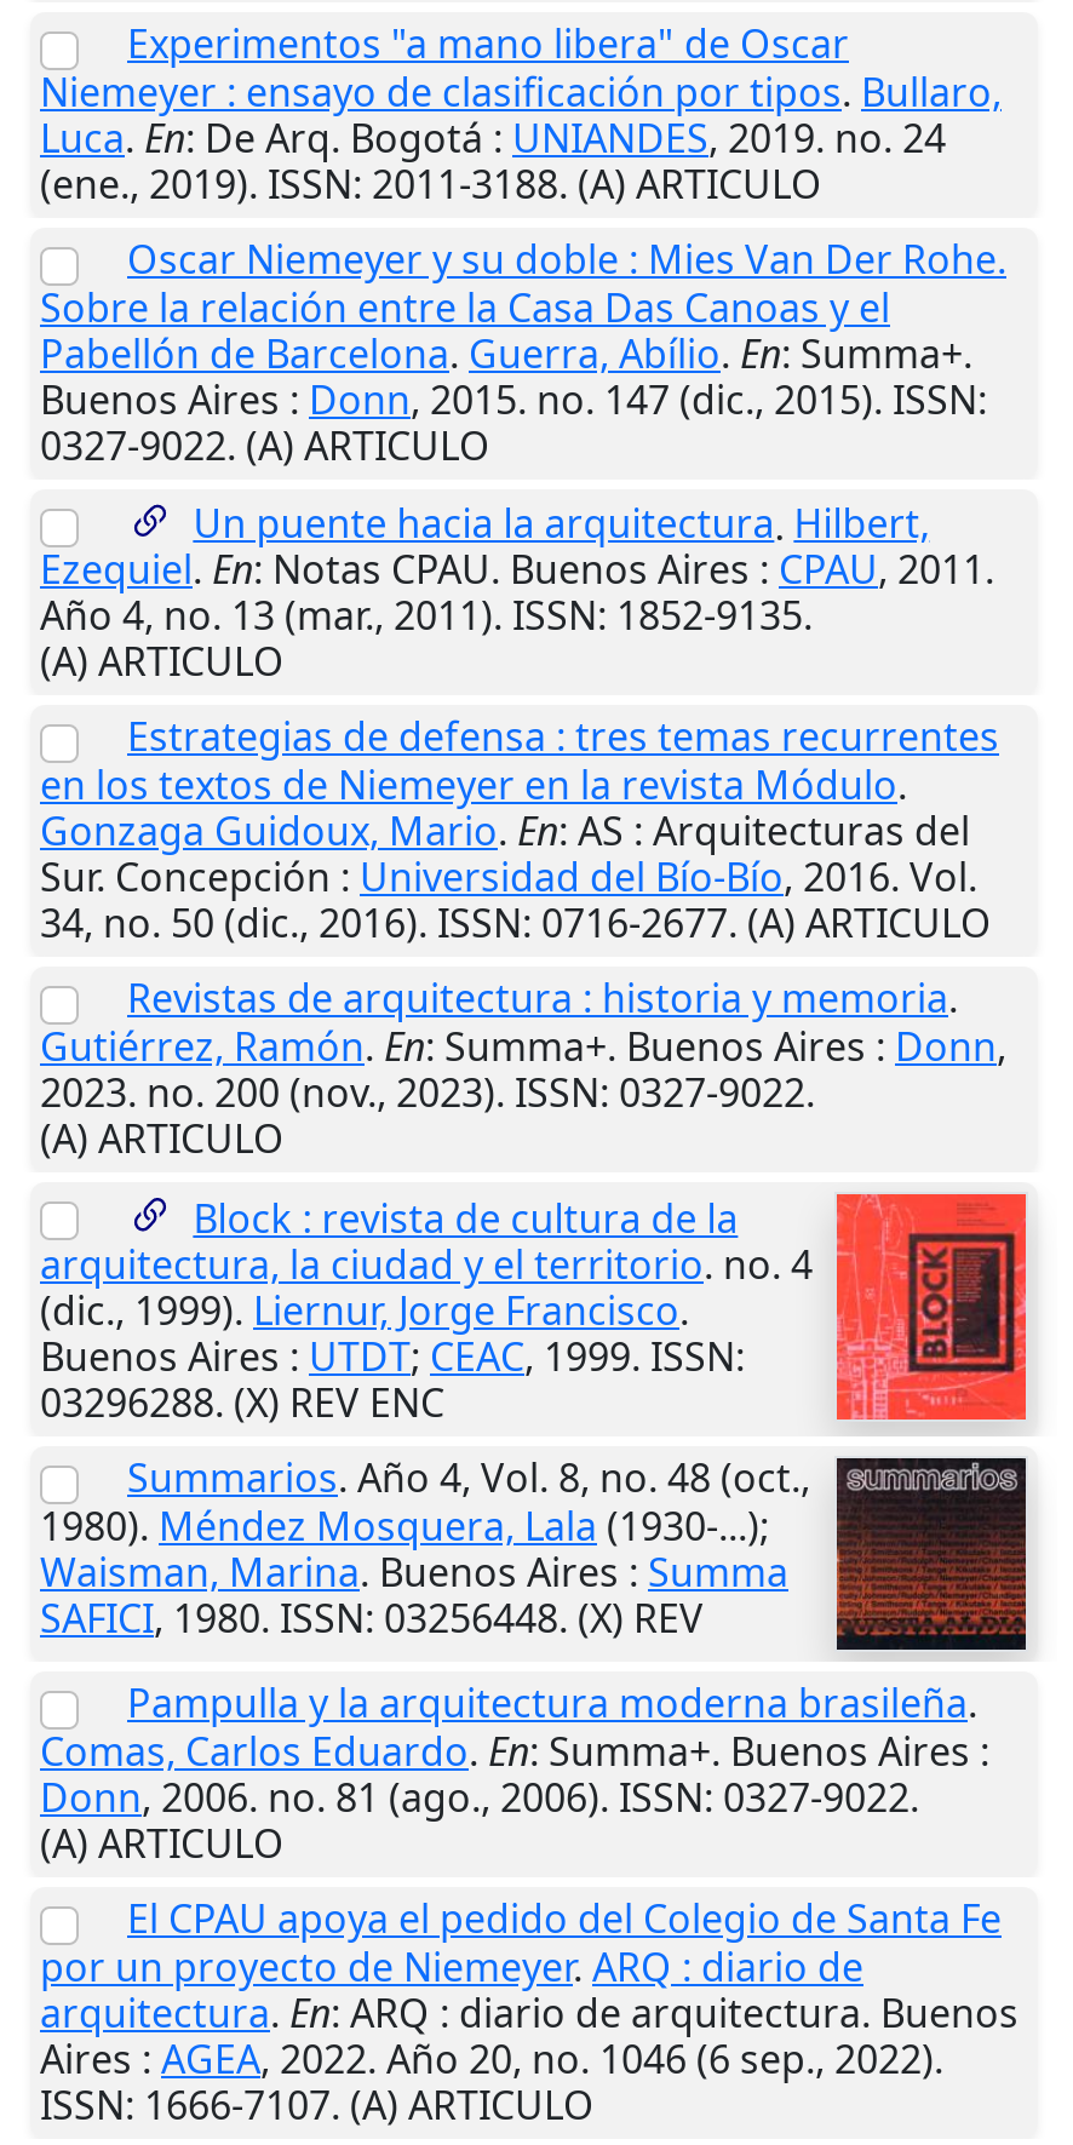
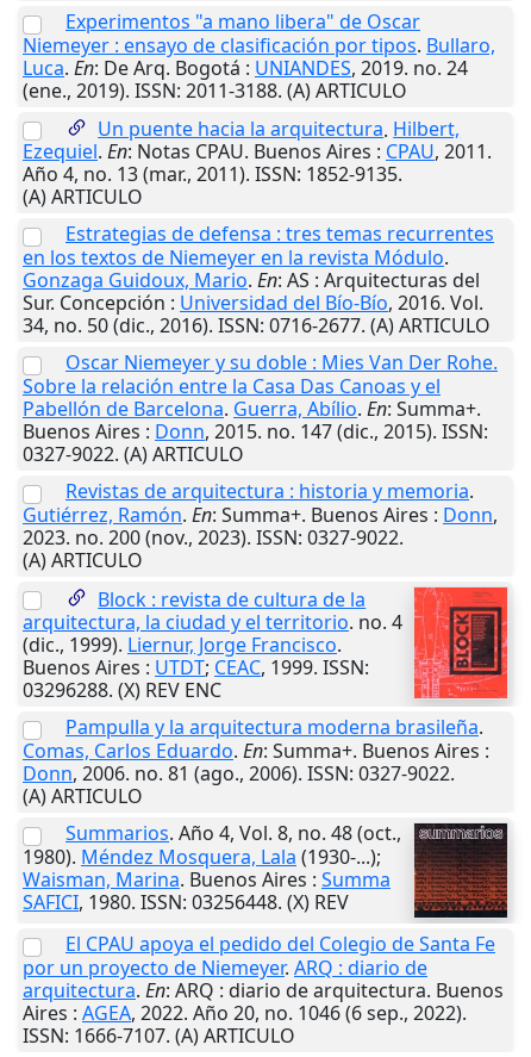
moved down: Oscar Niemeyer y su doble : Mies Van Der Rohe. | Sobre la relación entre la Casa Das Canoas y el | Pabellón de Barcelona.Guerra, Abílio.En: Summa+. | Buenos Aires:Donn,2015. no. 147 (dic., 2015). ISSN: | 0327-9022. (A) ARTICULO

moved up: Un puente hacia la arquitectura. Hilbert, | Ezequiel.En: Notas CPAU.Buenos Aires:CPAU,2011. | Año 4, no. 13 (mar., 2011). ISSN: 1852-9135. | ... | Sur.Concepción:Universidad del Bío-Bío, 2016. Vol. | 34, no. 50 (dic., 2016). ISSN: 0716-2677. (A) ARTICULO

moved down: [image] | Summarios. Año 4, Vol. 8, no. 48 (oct., | 1980). Méndez Mosquera, Lala (1930-...); | Waisman, Marina.Buenos Aires: Summa | SAFICI,1980. ISSN: 03256448. (X) REV

moved up: Pampulla y la arquitectura moderna brasileña. | Comas, Carlos Eduardo.En: Summa+.Buenos Aires: | Donn,2006. no. 81 (ago., 2006). ISSN: 0327-9022. | (A) ARTICULO
